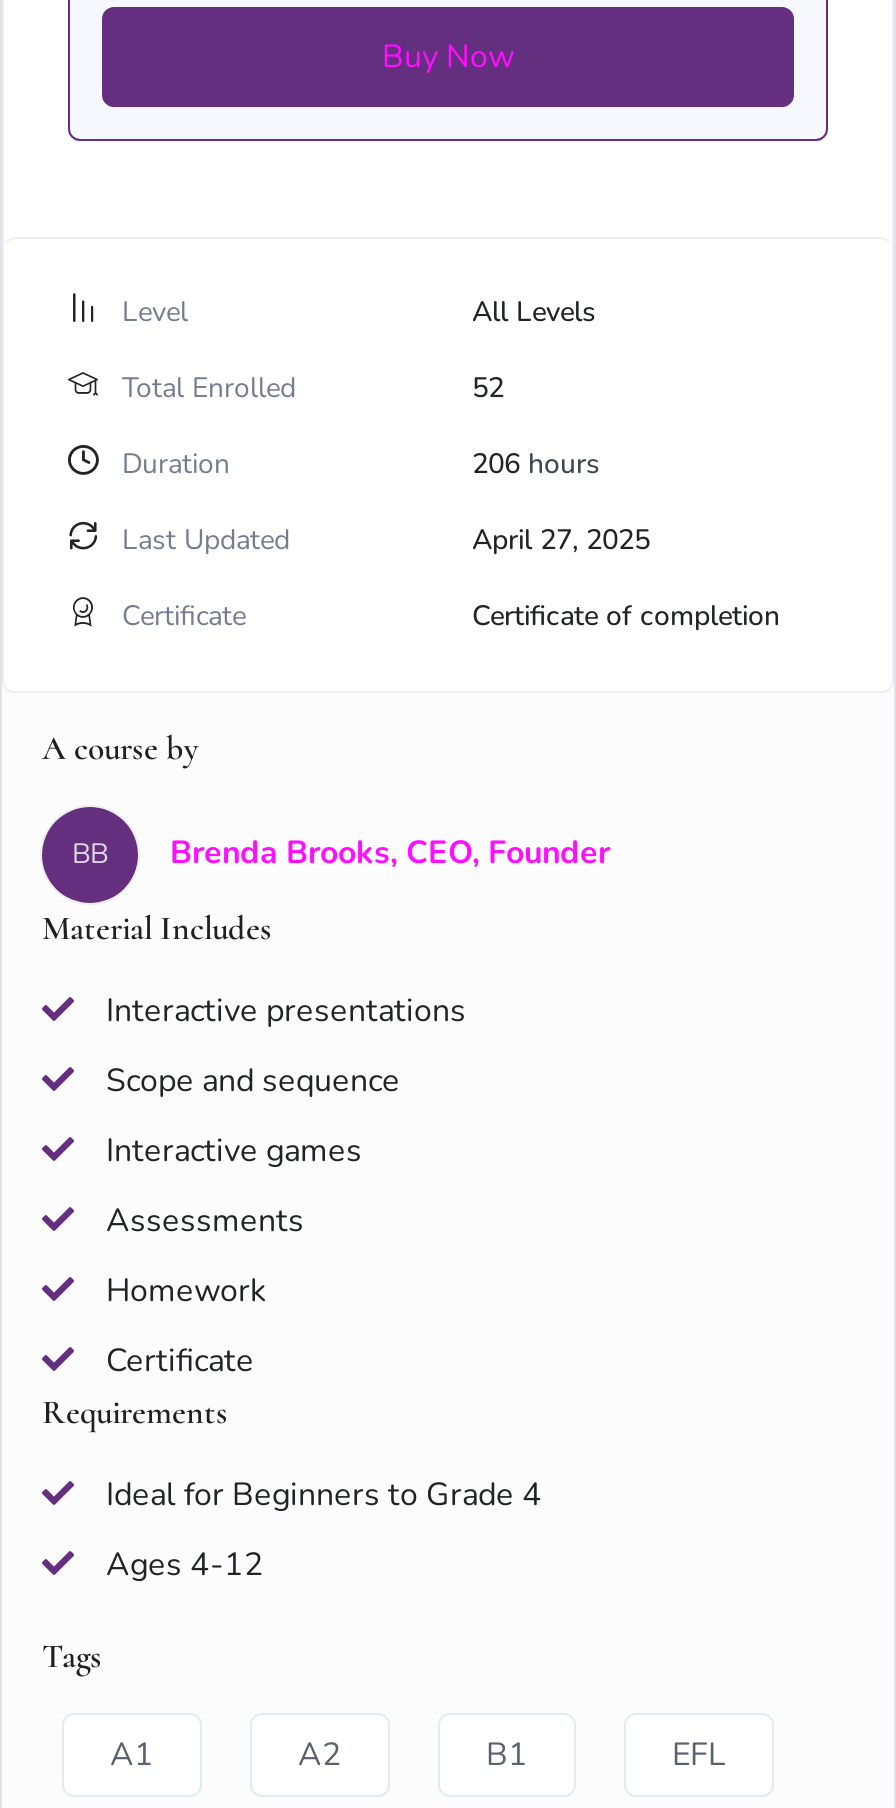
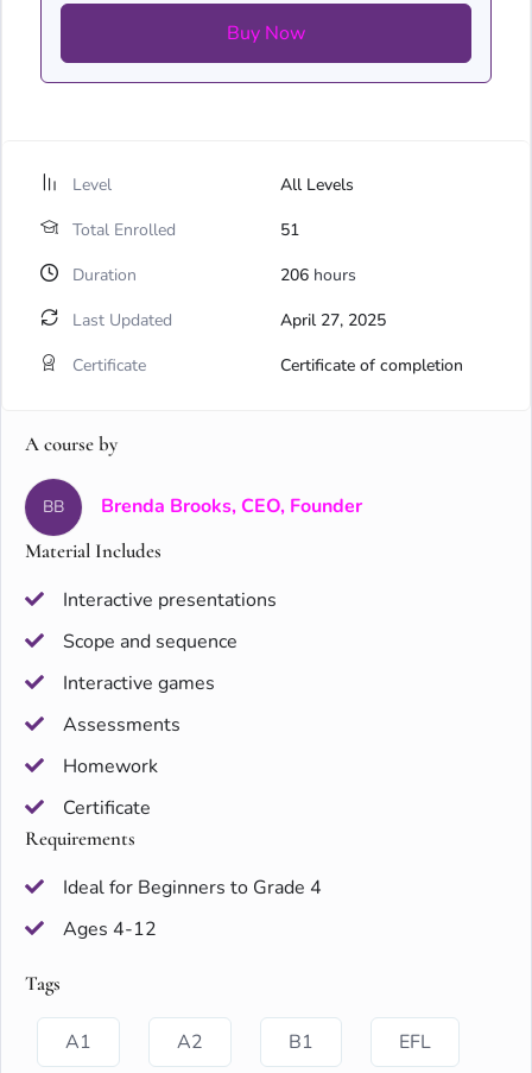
- 52
+ 51
